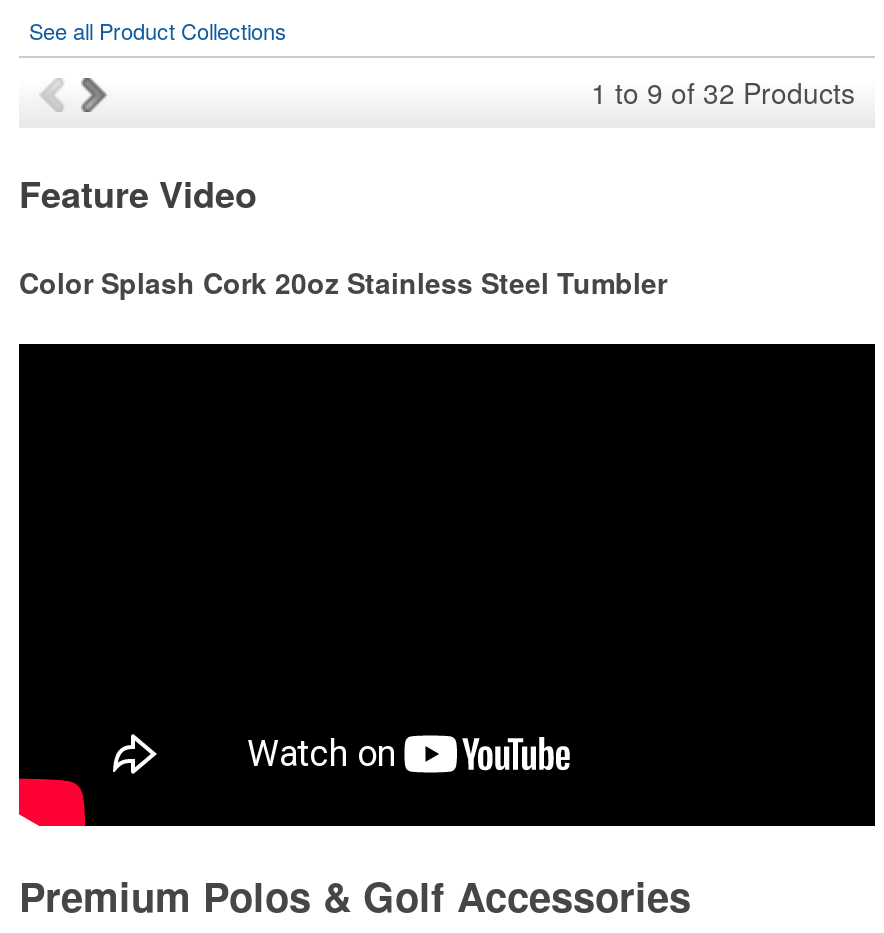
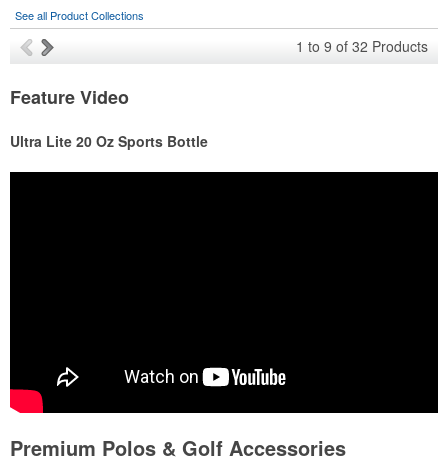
- Color Splash Cork 20oz Stainless Steel Tumbler
+ Ultra Lite 20 Oz Sports Bottle
